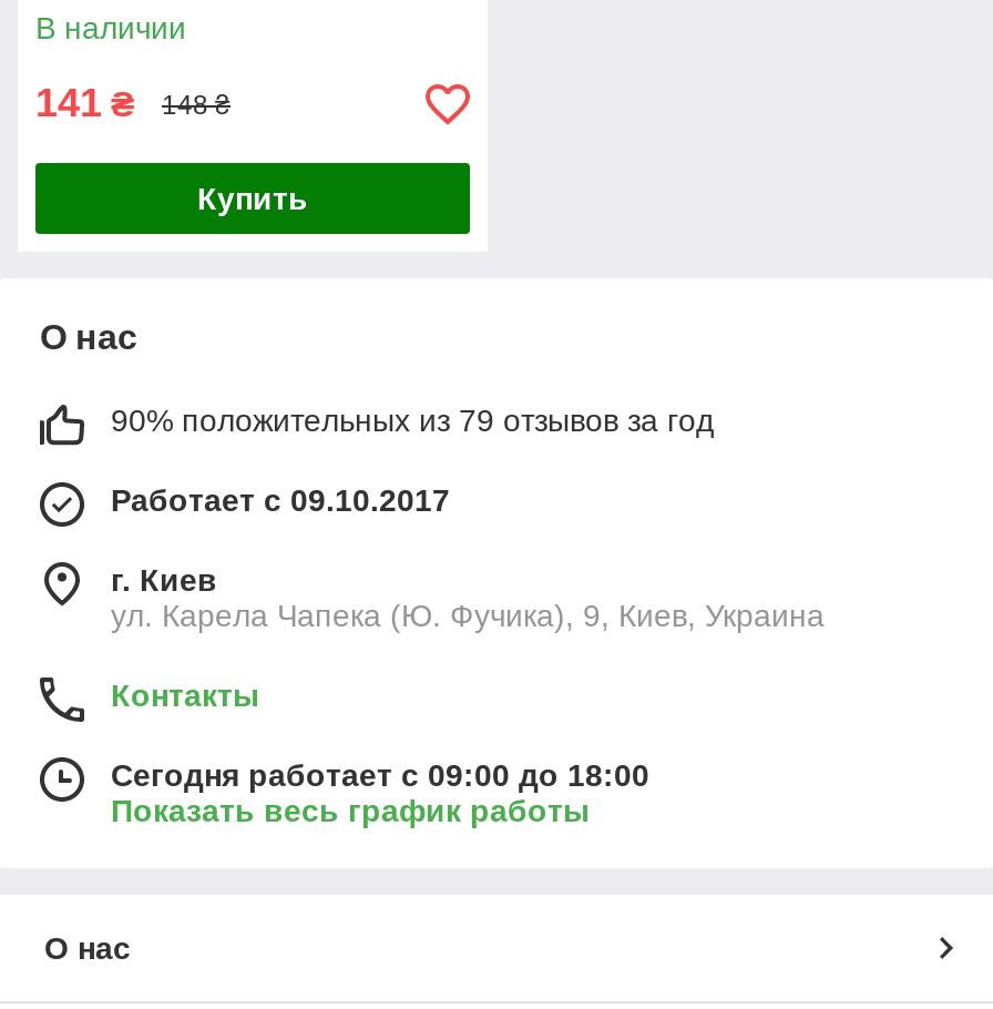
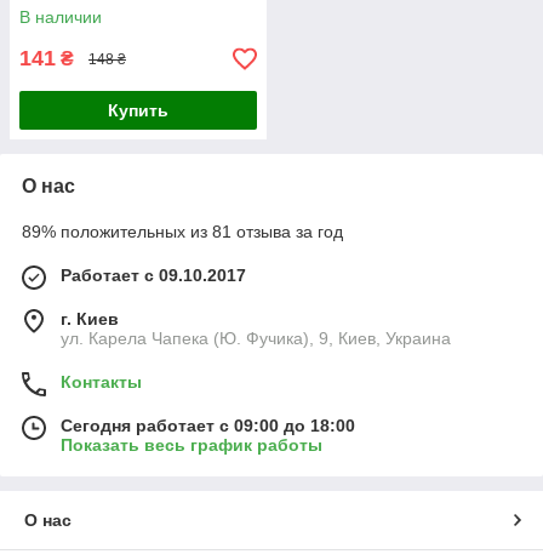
- 90% положительных из 79 отзывов за год
+ 89% положительных из 81 отзыва за год
